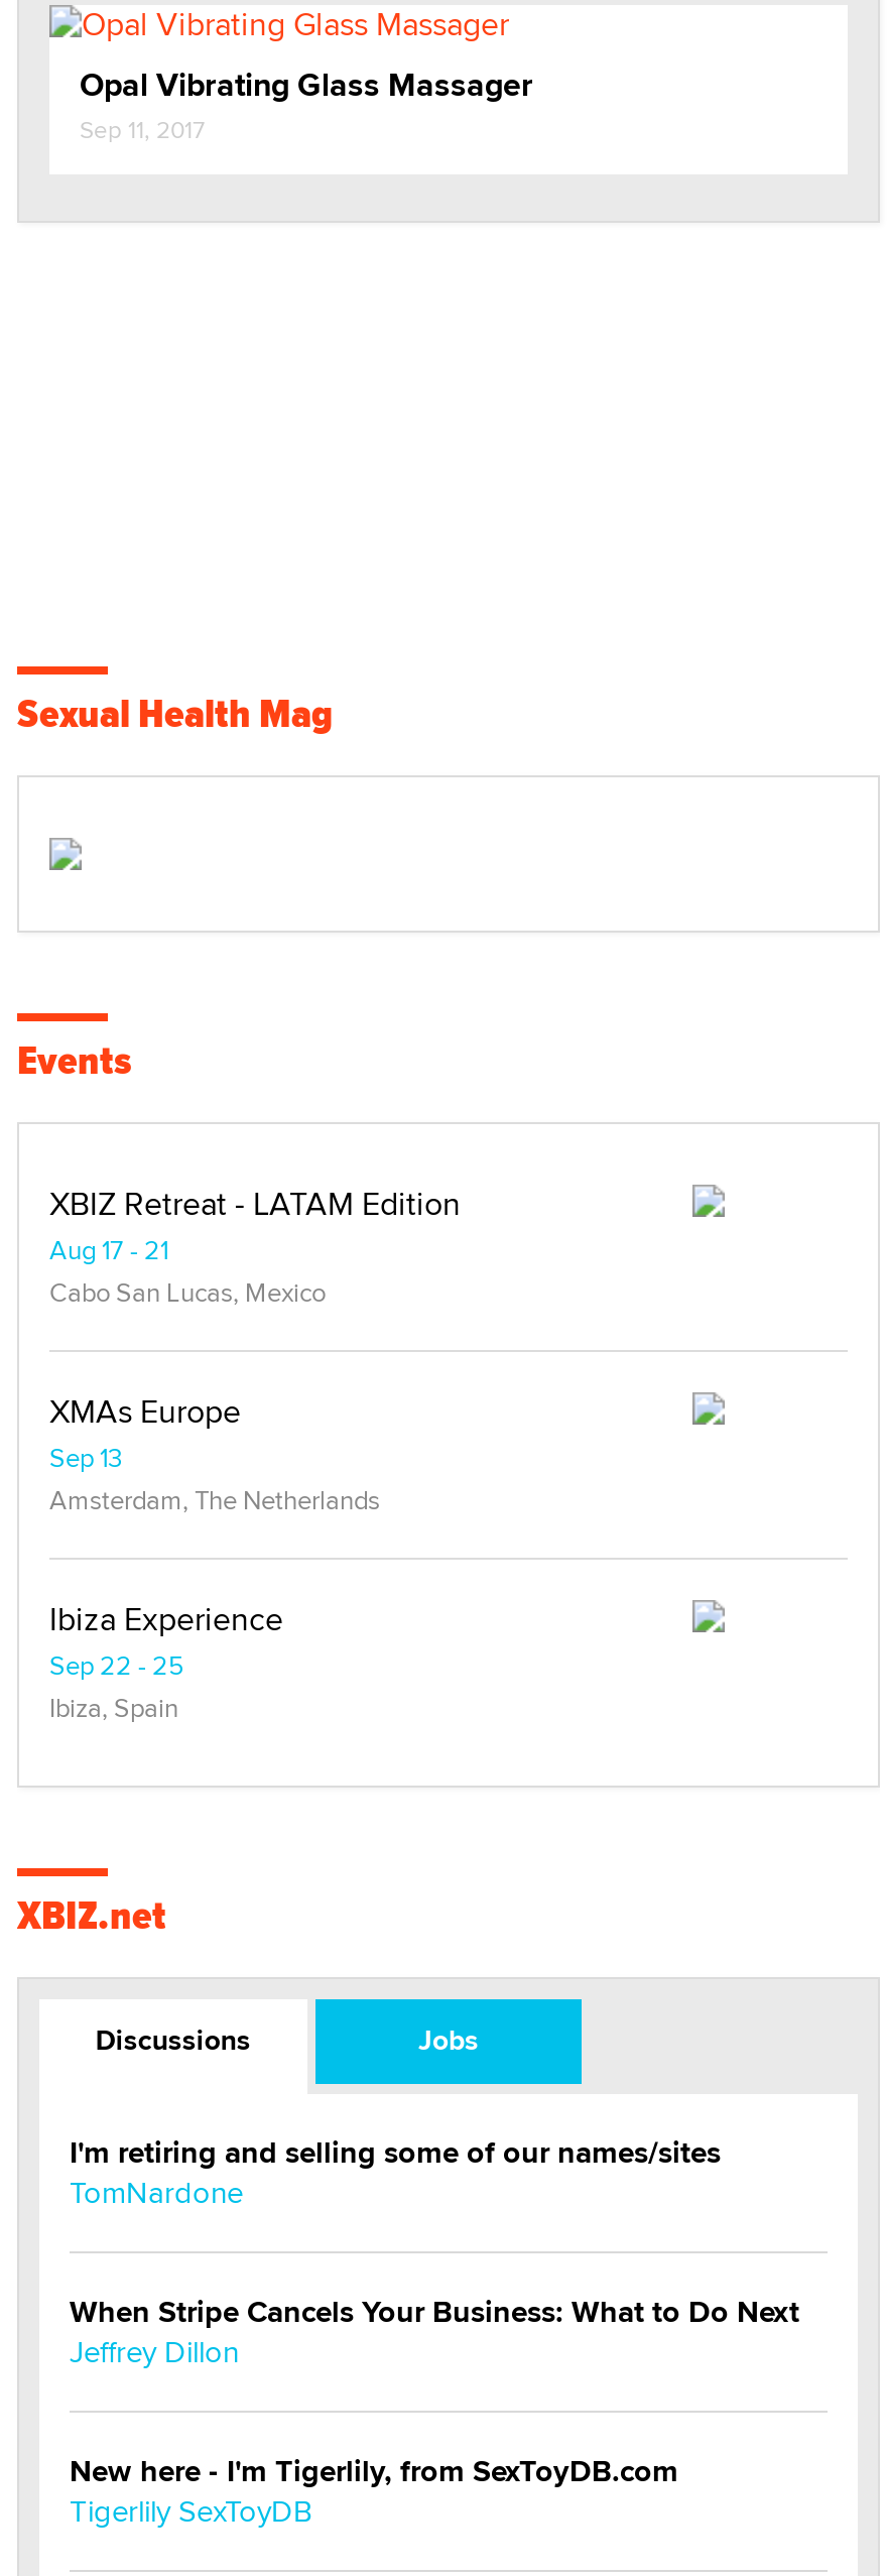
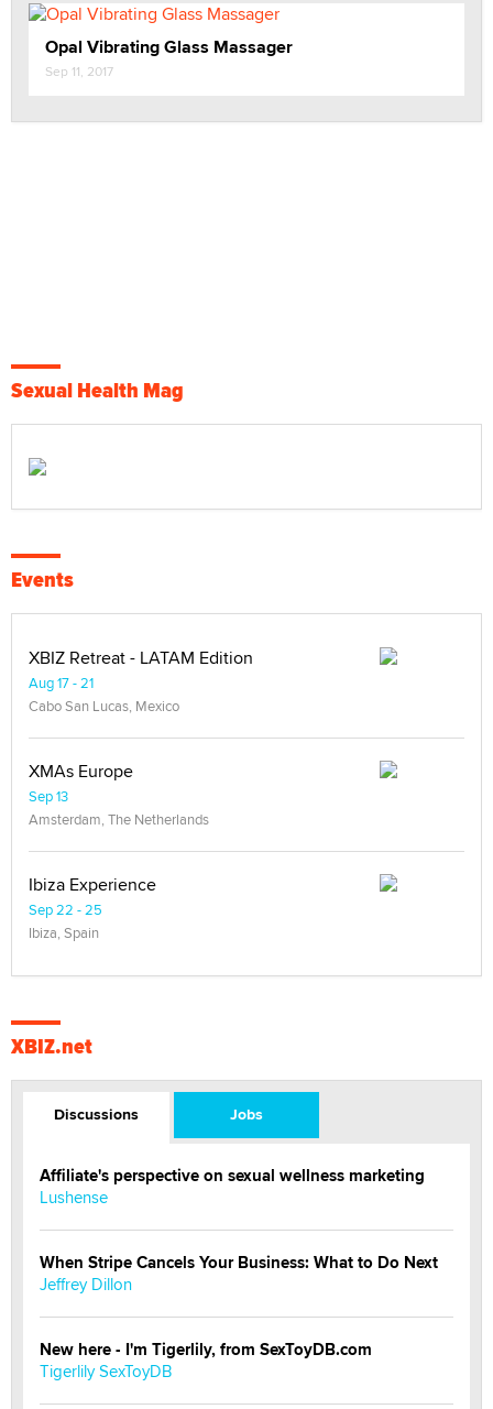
- I'm retiring and selling some of our names/sites
- TomNardone
+ Affiliate's perspective on sexual wellness marketing
+ Lushense
